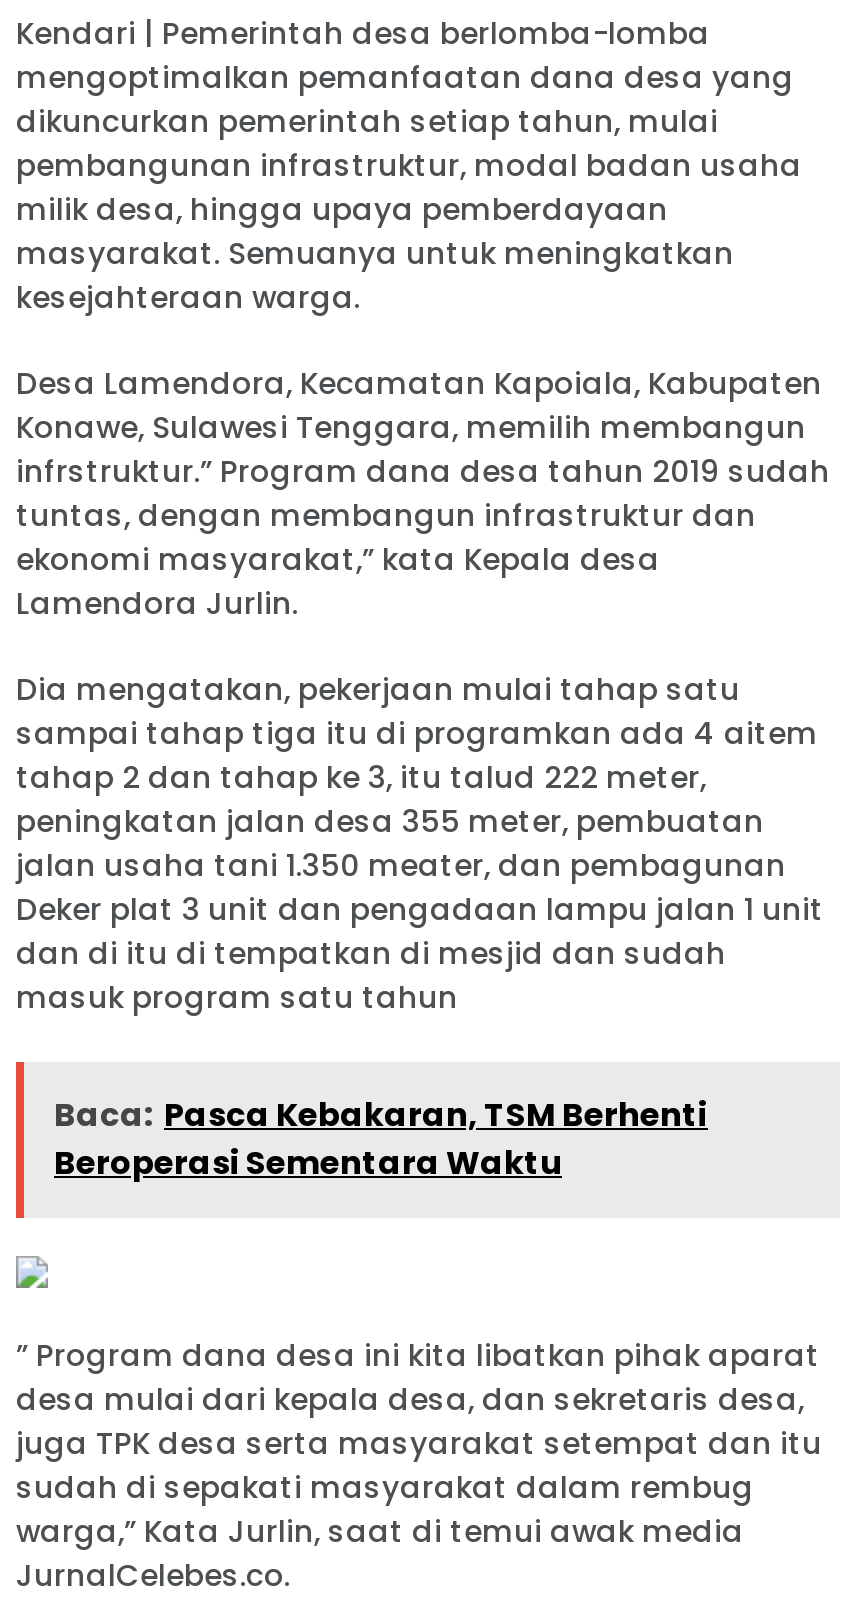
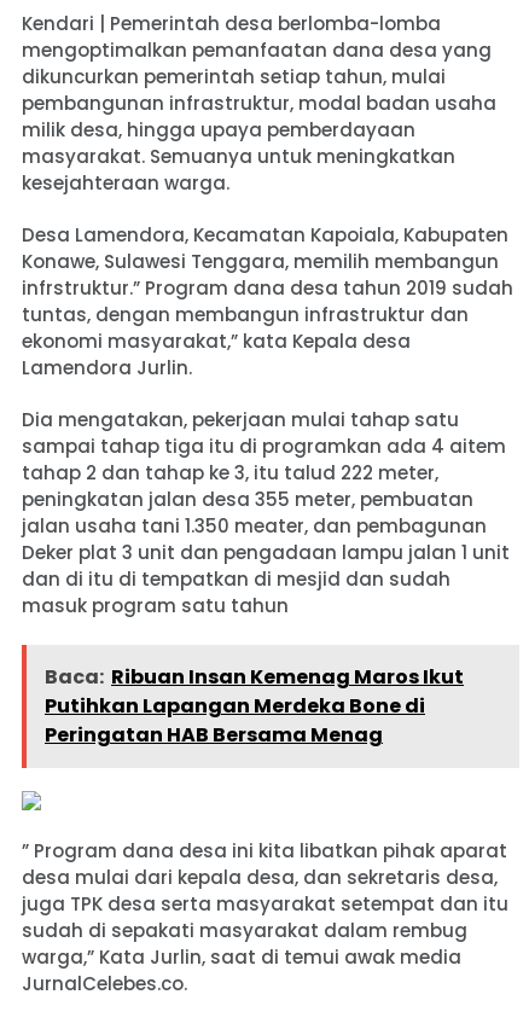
- Baca: Pasca Kebakaran, TSM Berhenti
- Beroperasi Sementara Waktu
+ Baca: Ribuan Insan Kemenag Maros Ikut
+ Putihkan Lapangan Merdeka Bone di
+ Peringatan HAB Bersama Menag
